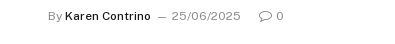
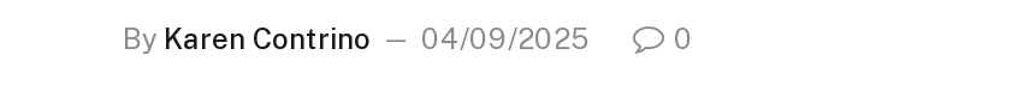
- By Karen Contrino 25/06/2025
+ By Karen Contrino 04/09/2025
